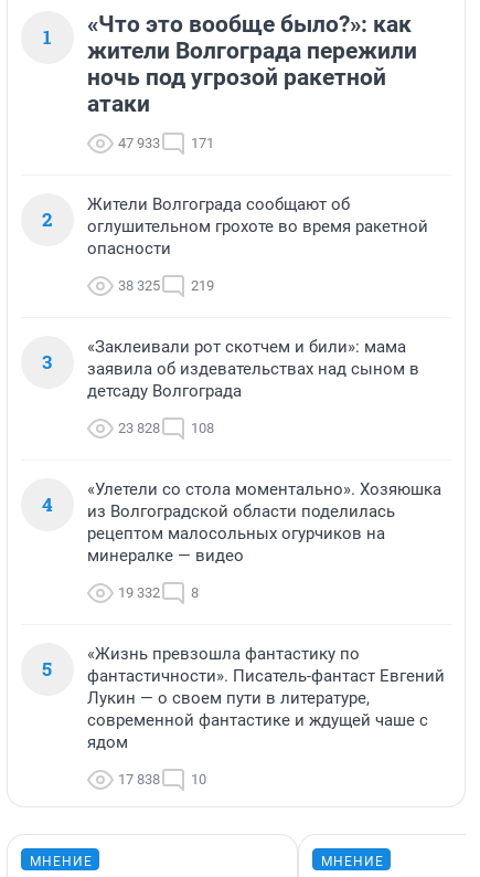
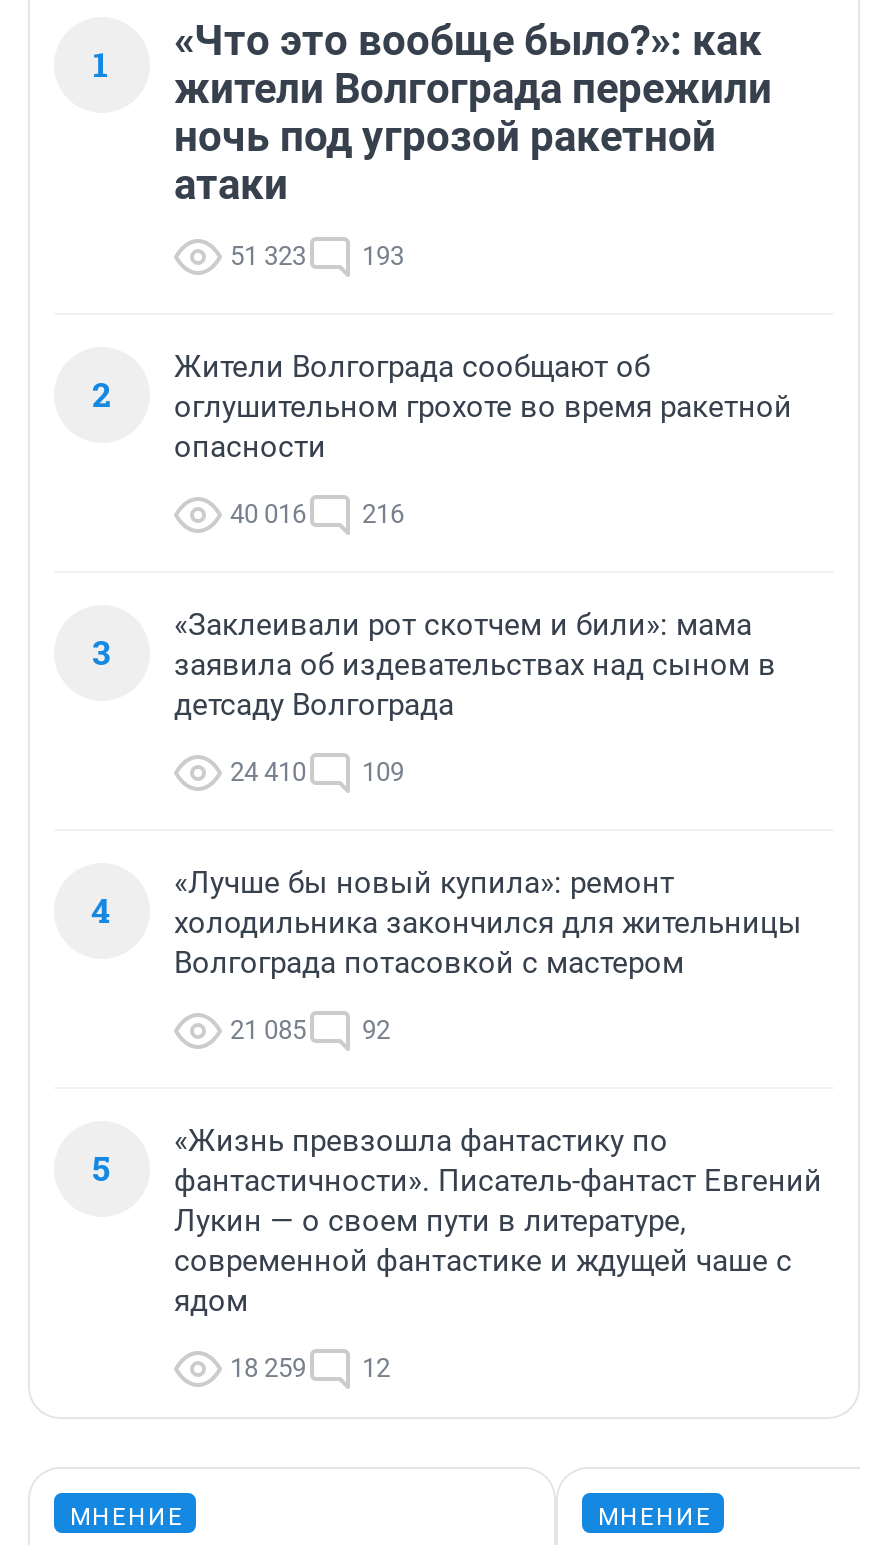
- 47 933
+ 51 323

- 171
+ 193

- 38 325
+ 40 016

- 219
+ 216

- 23 828
+ 24 410

- 108
+ 109

- «Улетели со стола моментально». Хозяюшка
- из Волгоградской области поделилась
- рецептом малосольных огурчиков на
- минералке — видео
+ «Лучше бы новый купила»: ремонт
+ холодильника закончился для жительницы
+ Волгограда потасовкой с мастером

- 19 332
- 8
+ 21 085
+ 92

- 17 838
+ 18 259

- 10
+ 12
